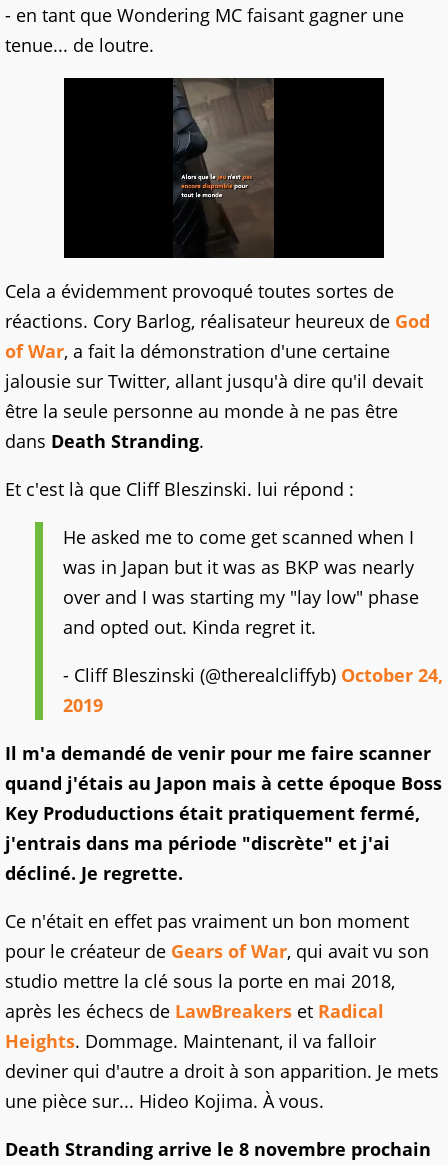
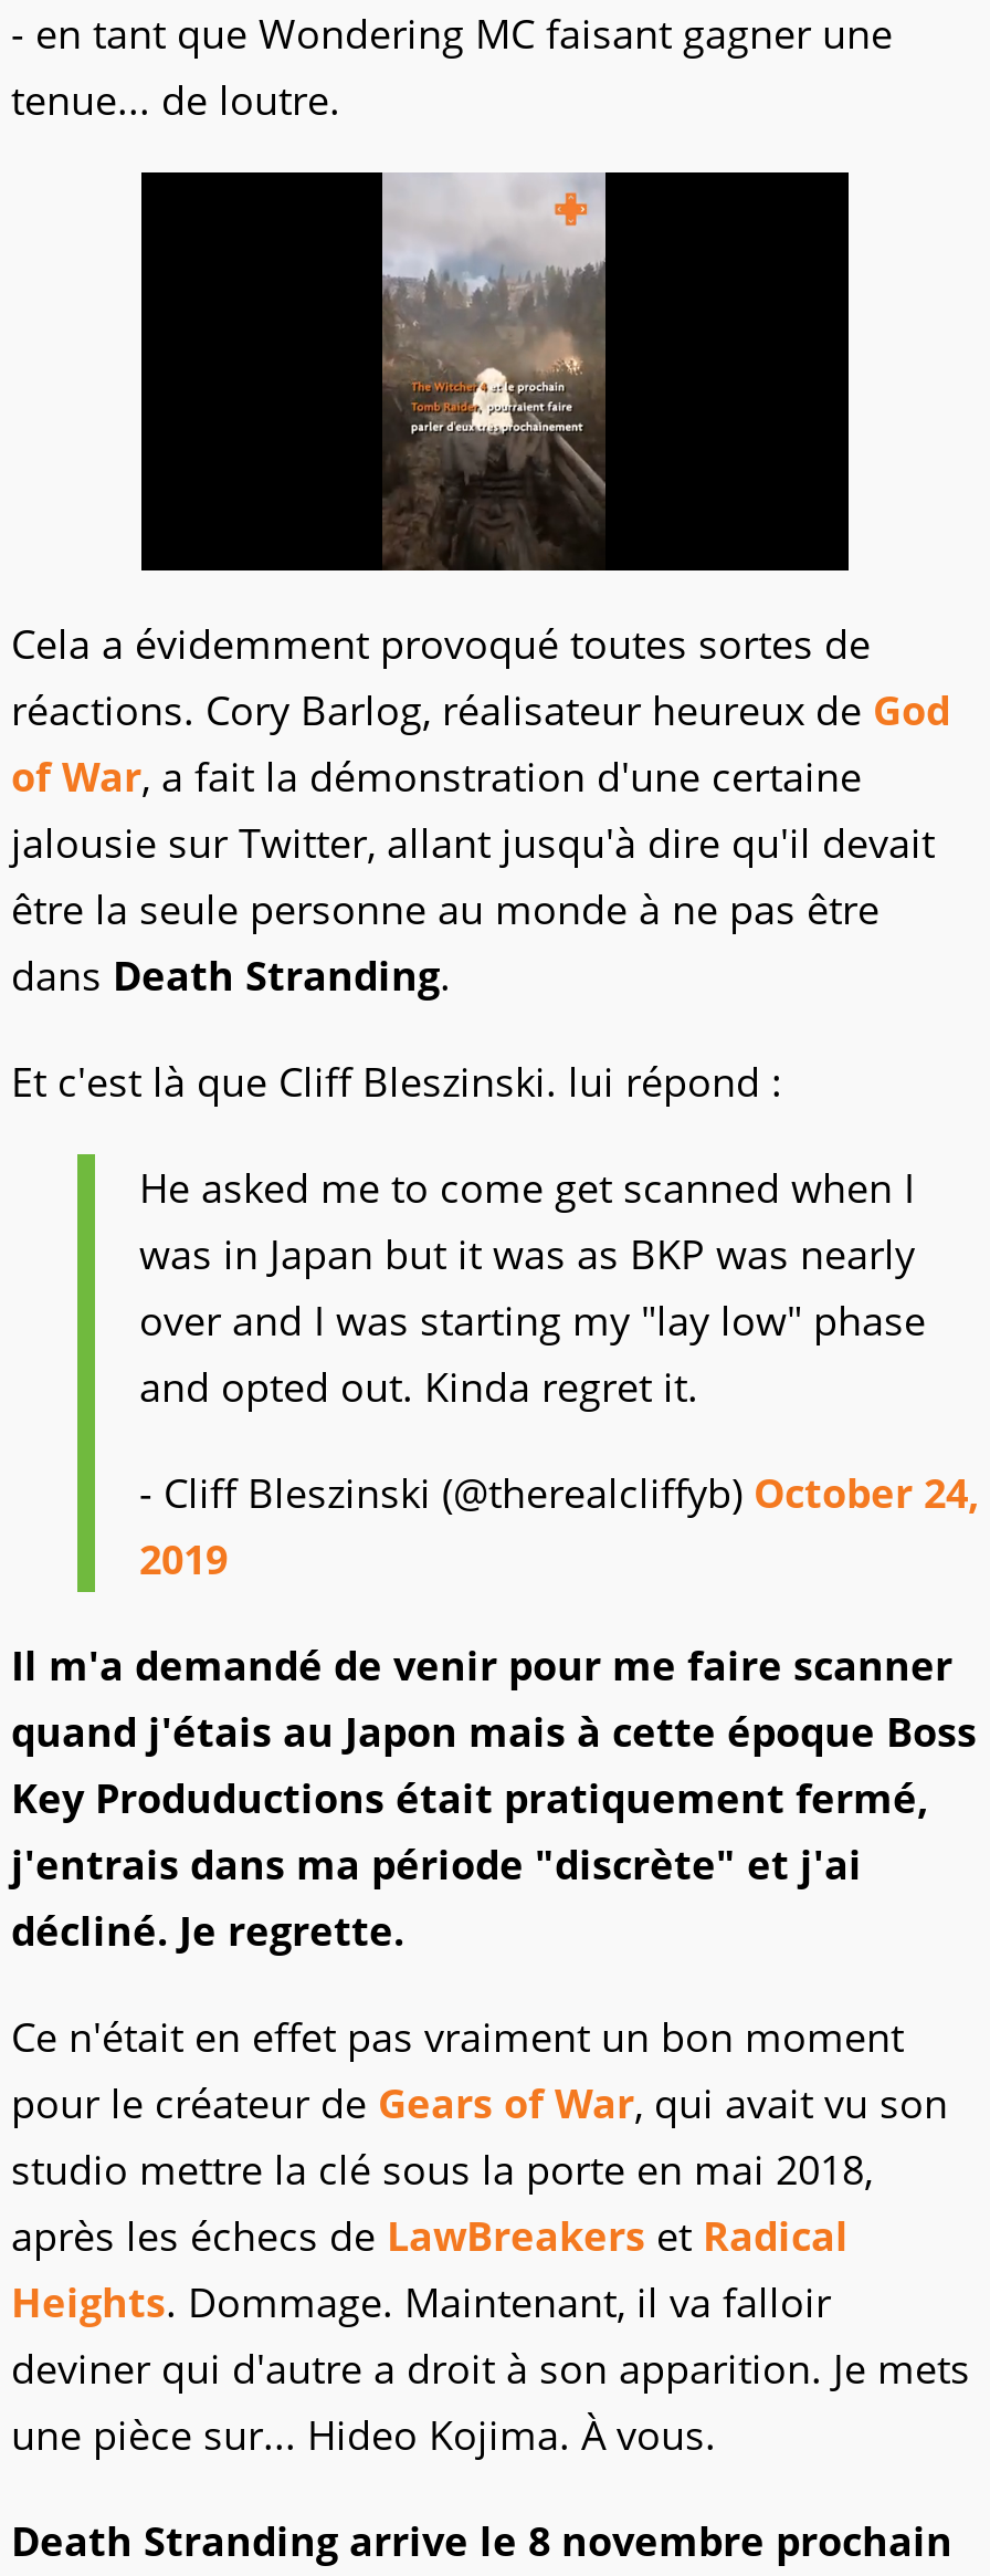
- [image]
+ [image]
